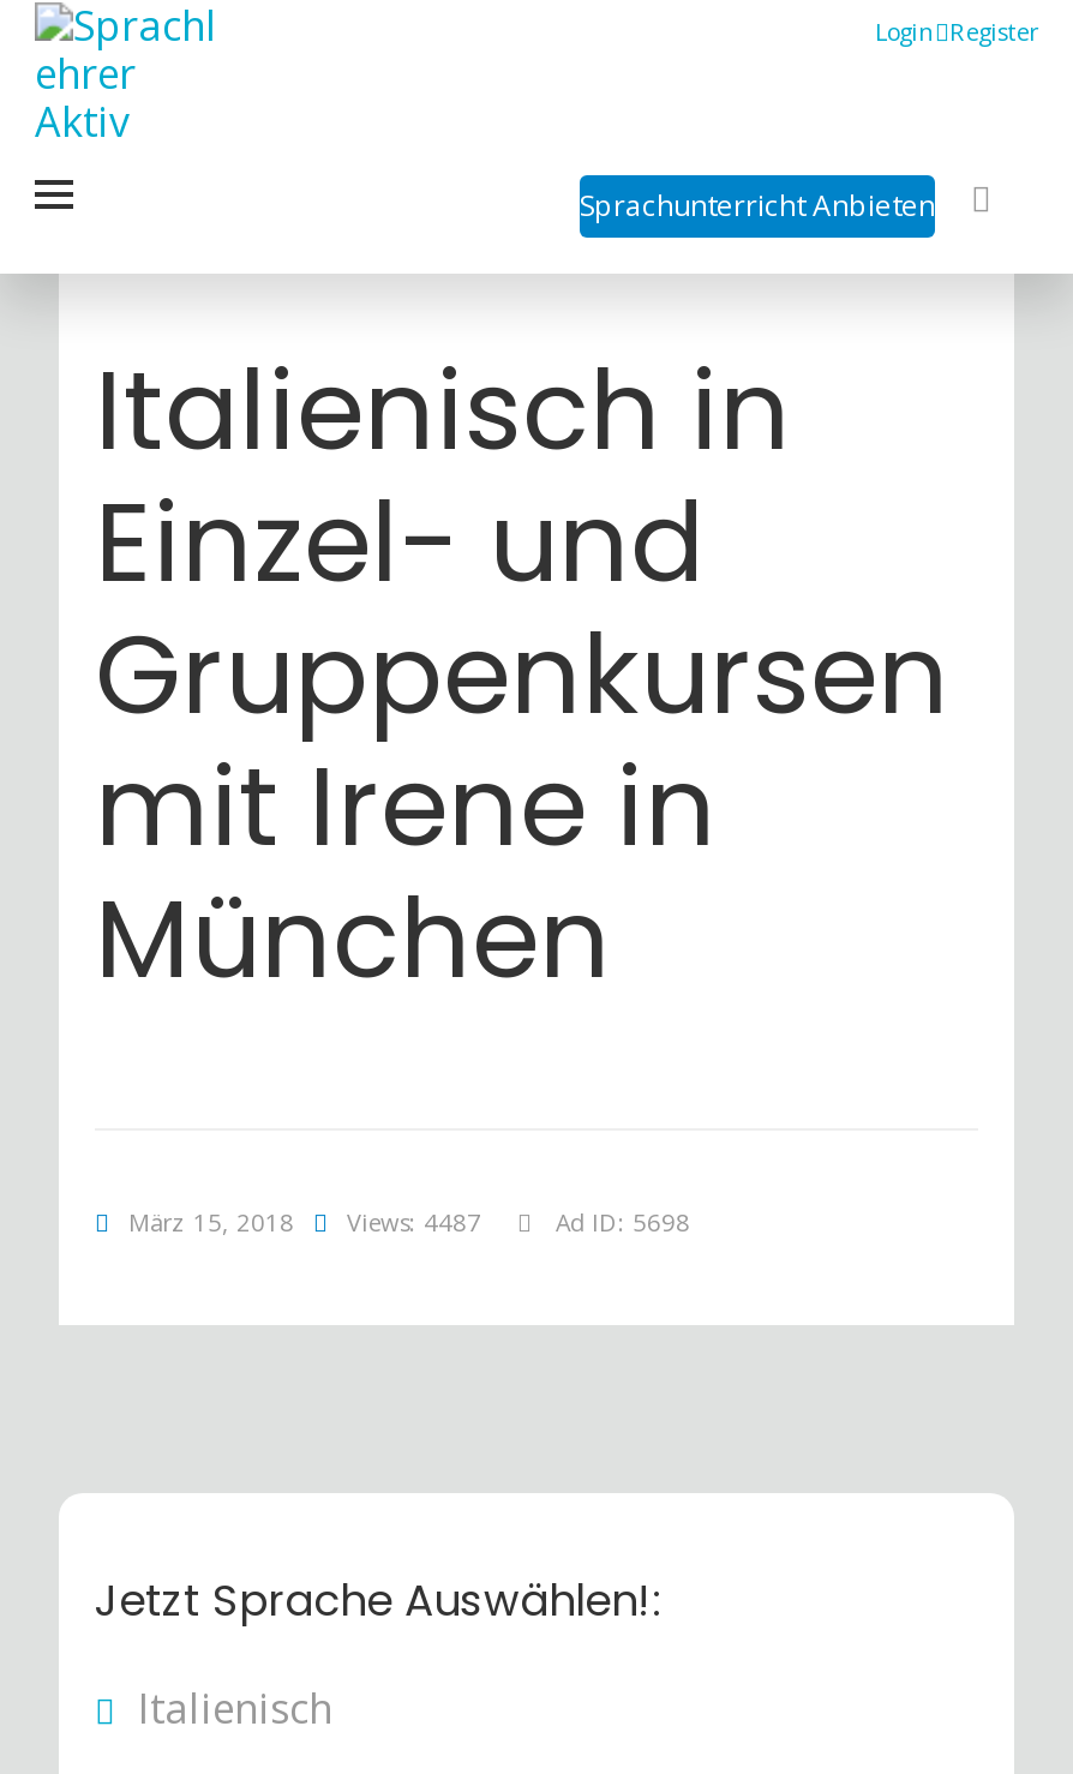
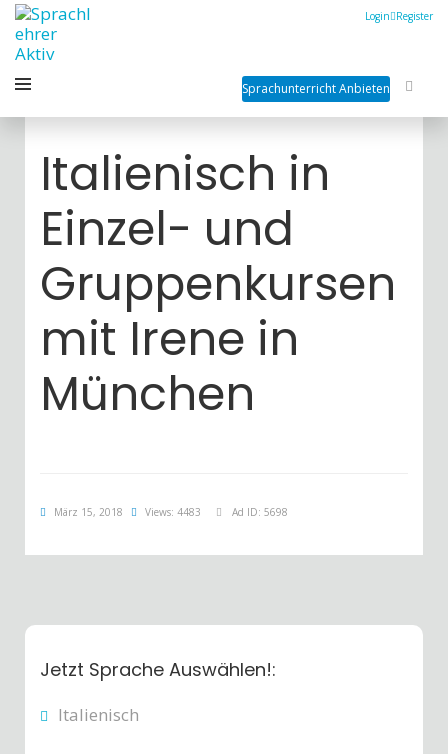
- März 15, 2018 Views: 4487
+ März 15, 2018 Views: 4483
